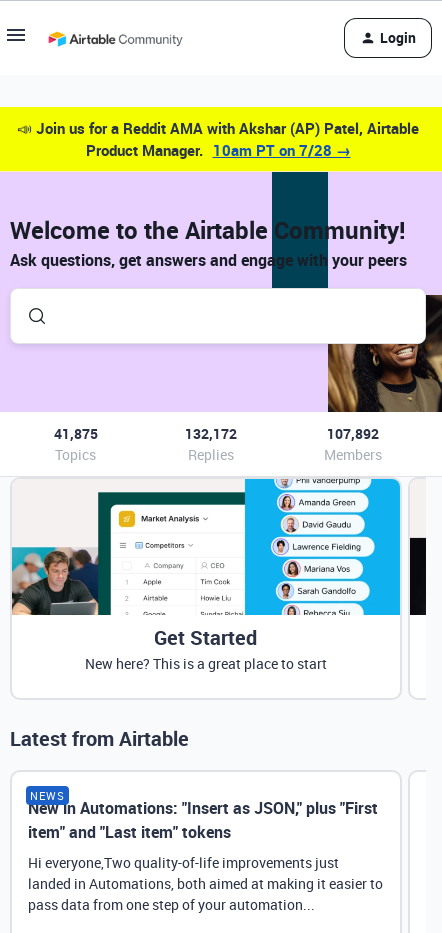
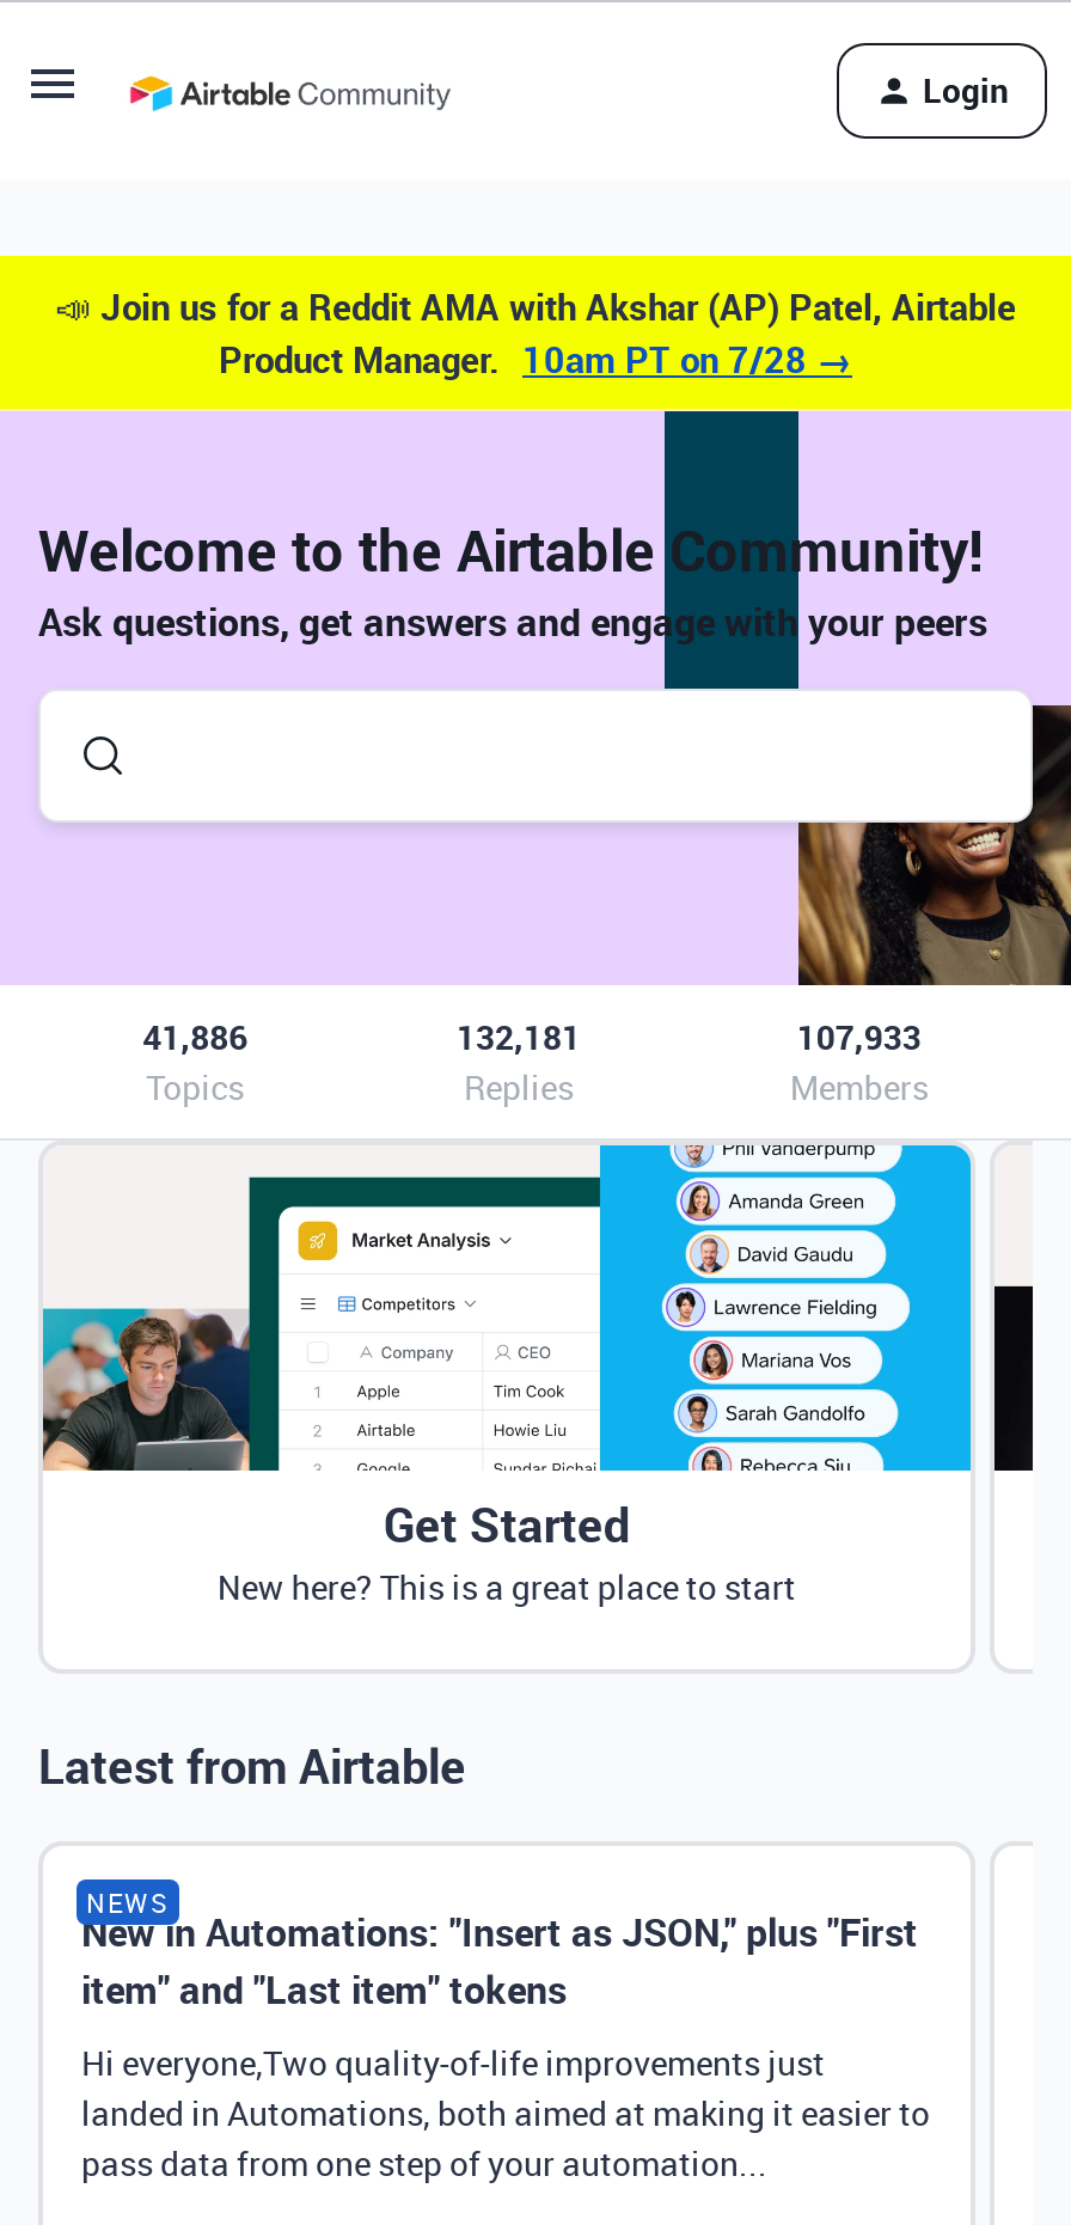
- 41,875
+ 41,886

- 132,172
+ 132,181

- 107,892
+ 107,933
